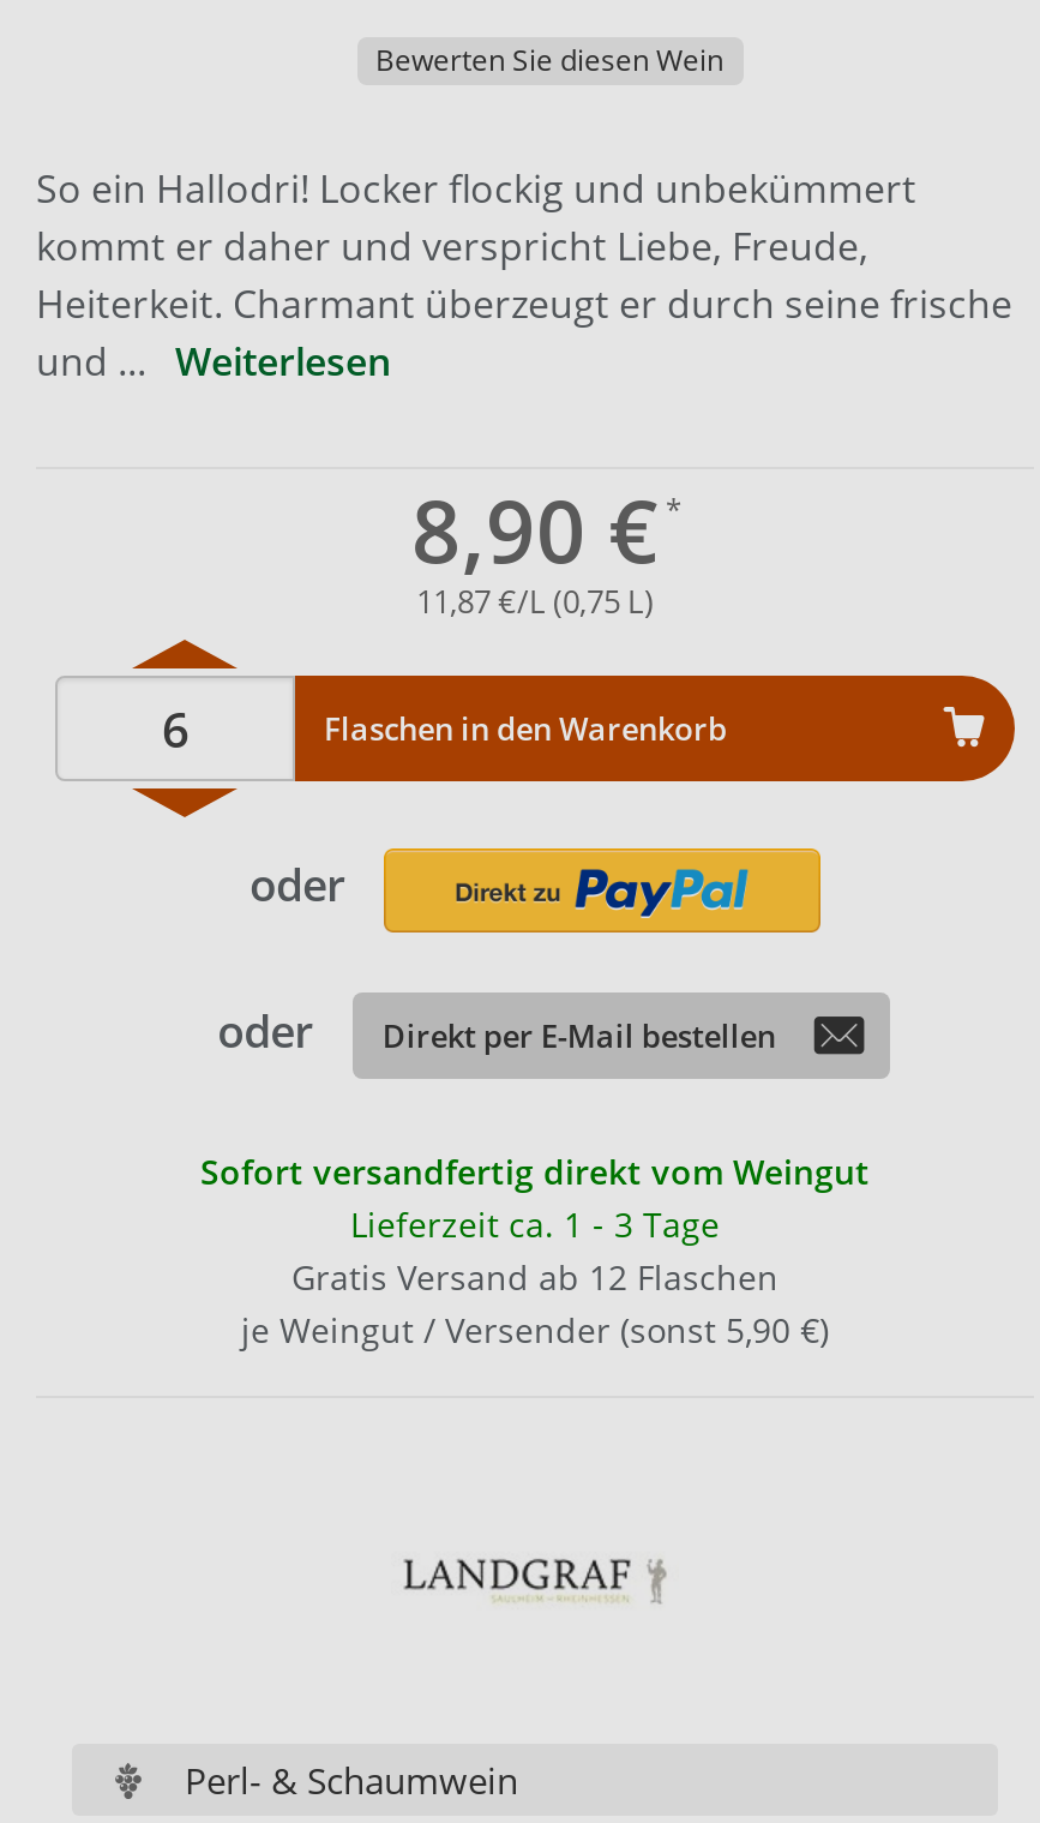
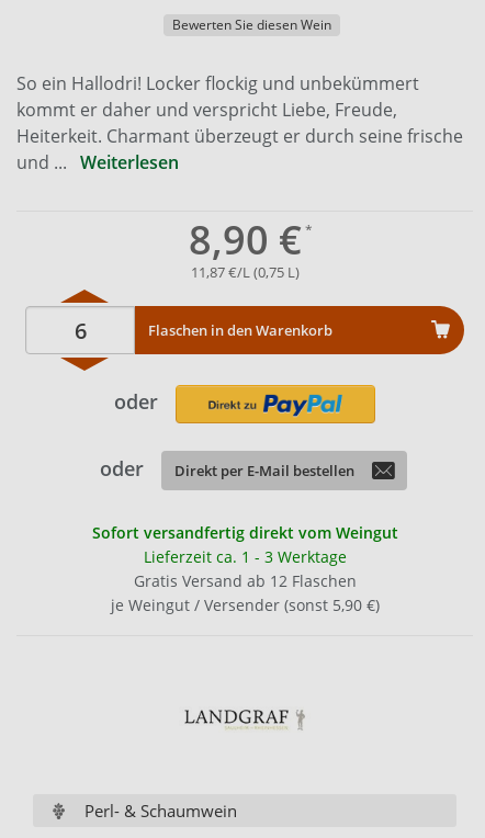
- Lieferzeit ca. 1 - 3 Tage
+ Lieferzeit ca. 1 - 3 Werktage
